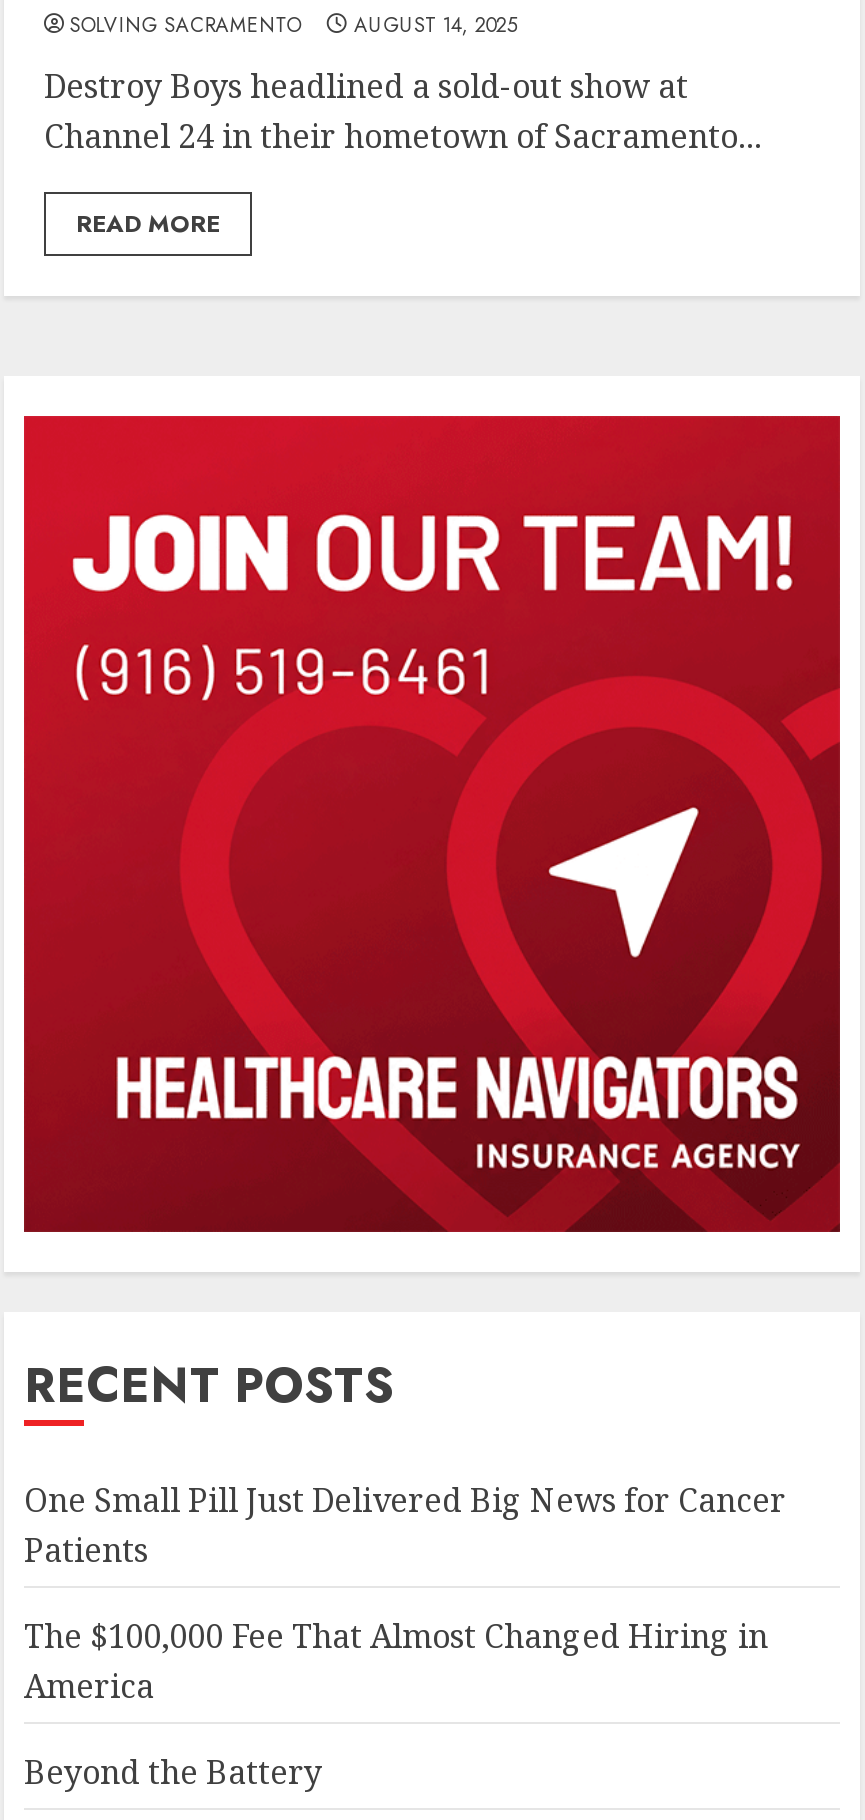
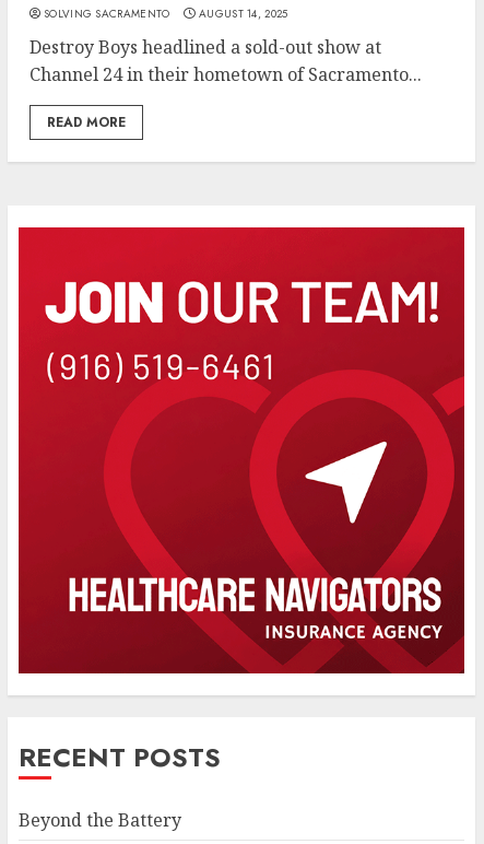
- One Small Pill Just Delivered Big News for Cancer
- Patients
- The $100,000 Fee That Almost Changed Hiring in
- America
